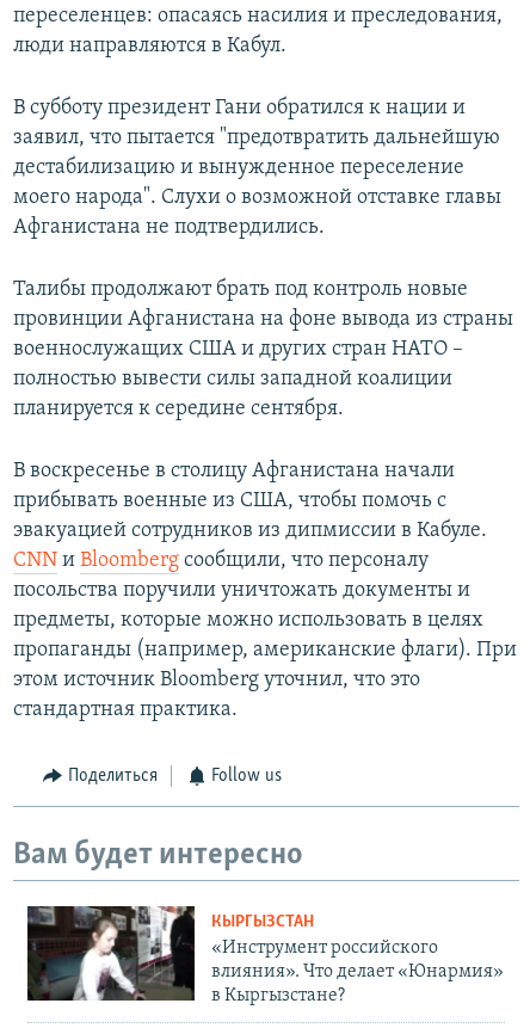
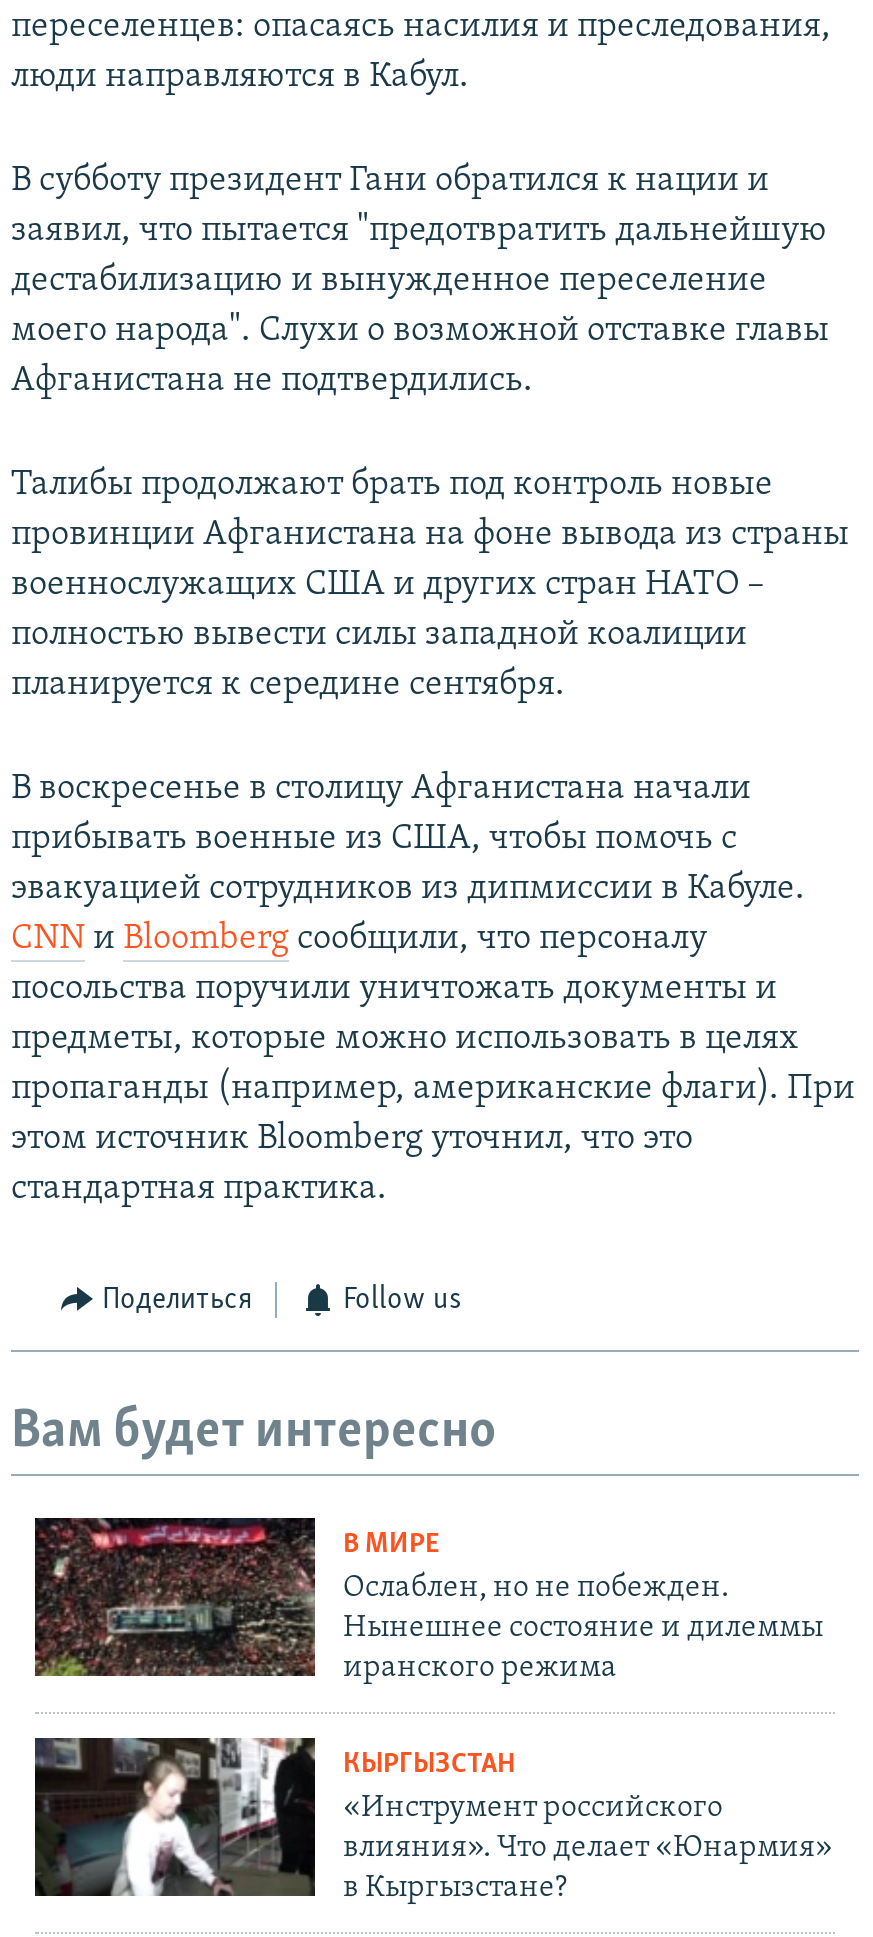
+ [image]
+ В МИРЕ
+ Ослаблен, но не побежден.
+ Нынешнее состояние и дилеммы
+ иранского режима
